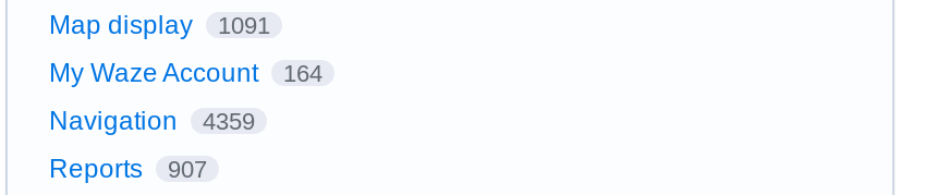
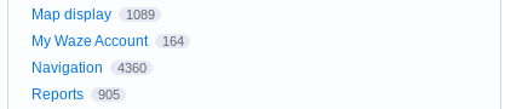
- Map display 1091
+ Map display 1089

- Navigation 4359
+ Navigation 4360

- Reports 907
+ Reports 905
